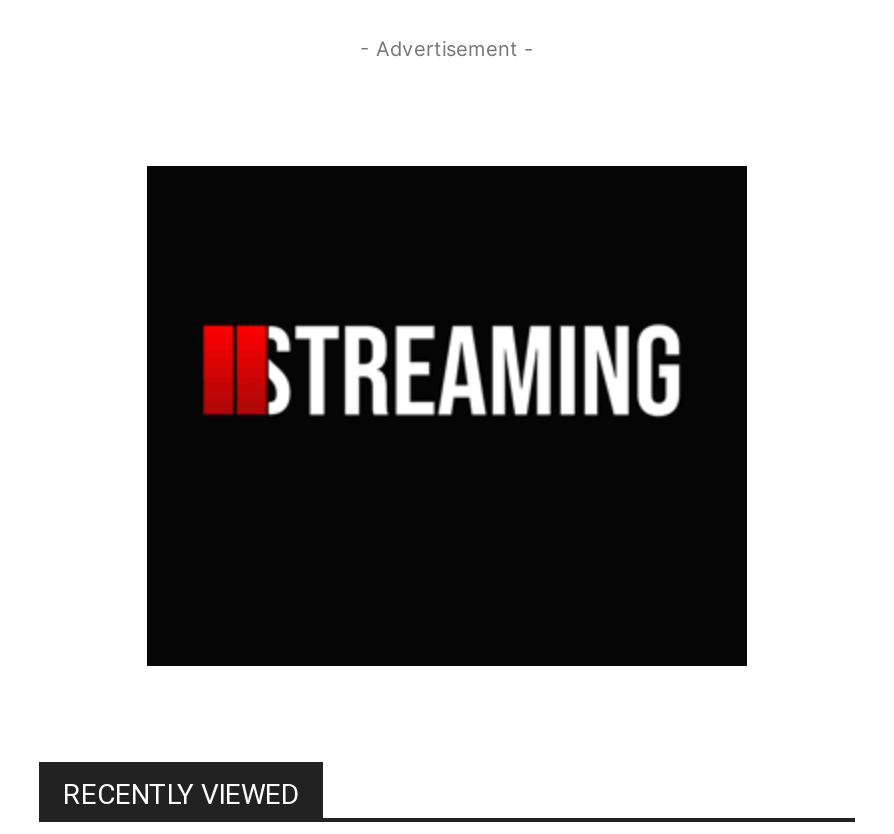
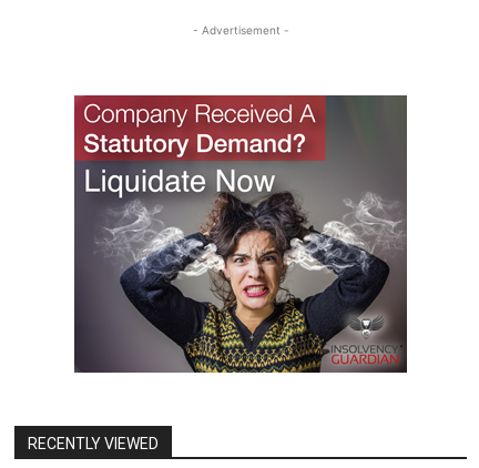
- [image]
+ [image]
